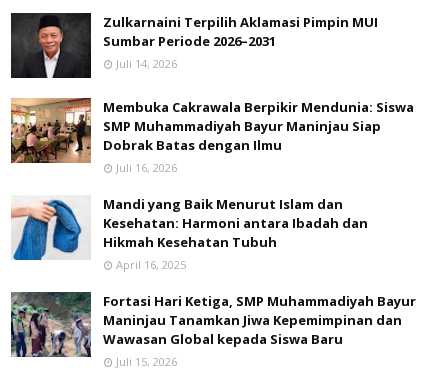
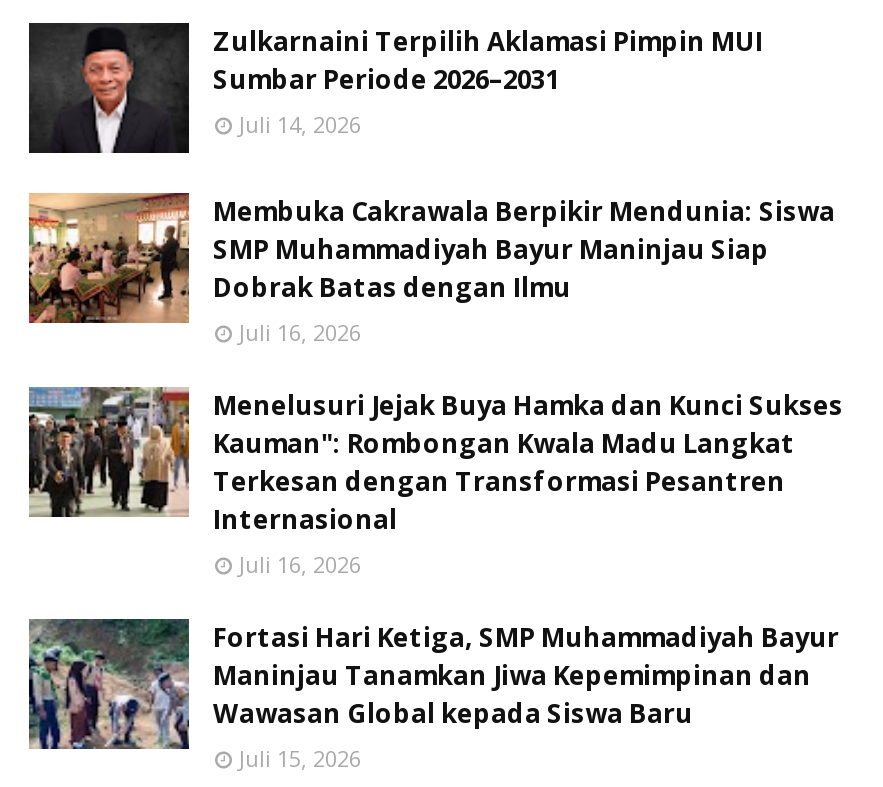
- [image]
- Mandi yang Baik Menurut Islam dan
- Kesehatan: Harmoni antara Ibadah dan
- Hikmah Kesehatan Tubuh
- April 16, 2025
+ [image]
+ Menelusuri Jejak Buya Hamka dan Kunci Sukses
+ Kauman": Rombongan Kwala Madu Langkat
+ Terkesan dengan Transformasi Pesantren
+ Internasional
+ Juli 16, 2026
